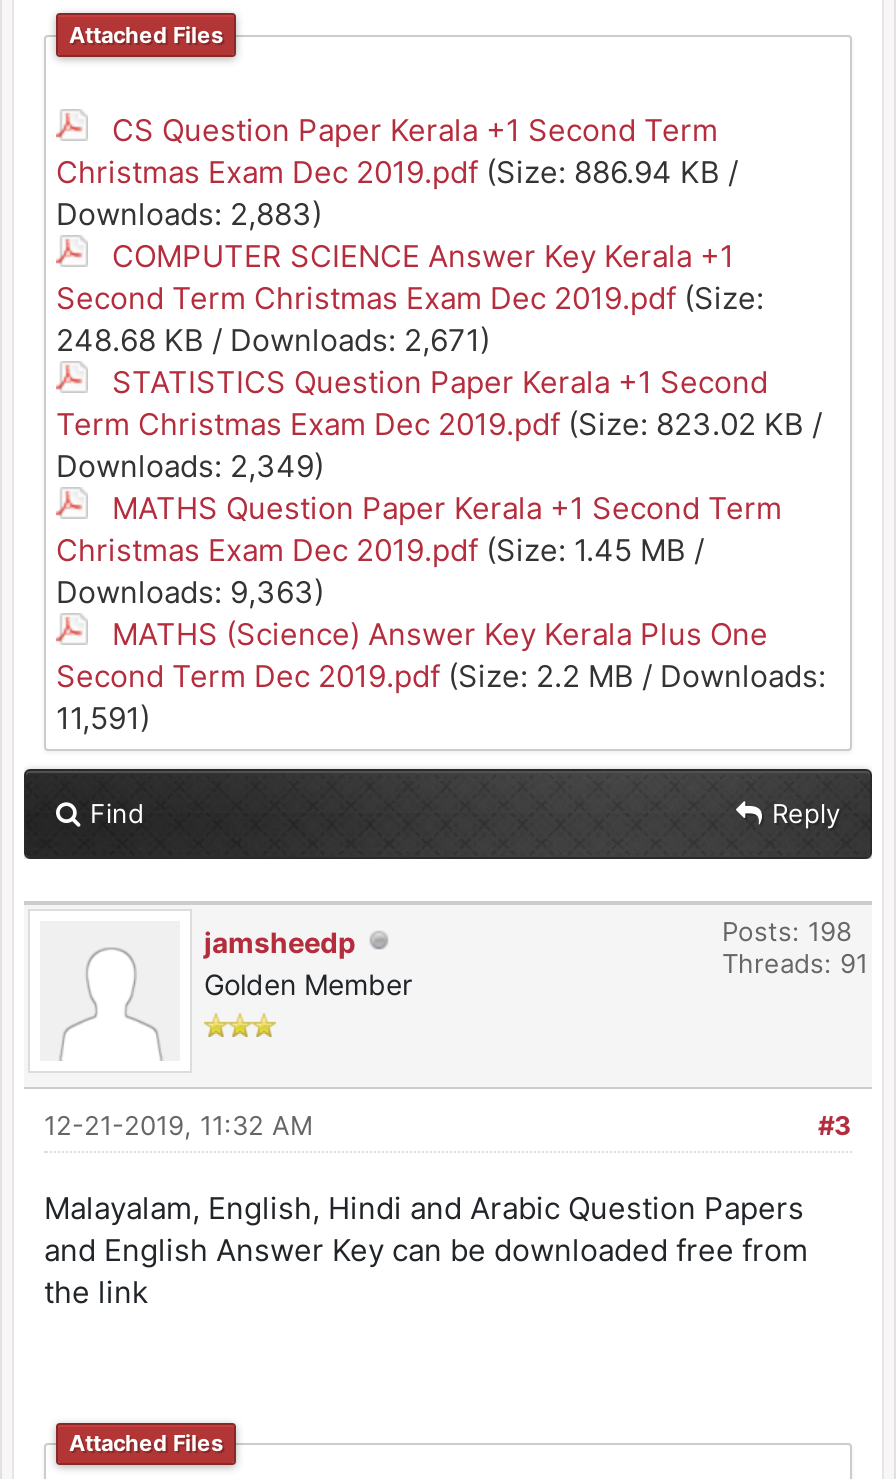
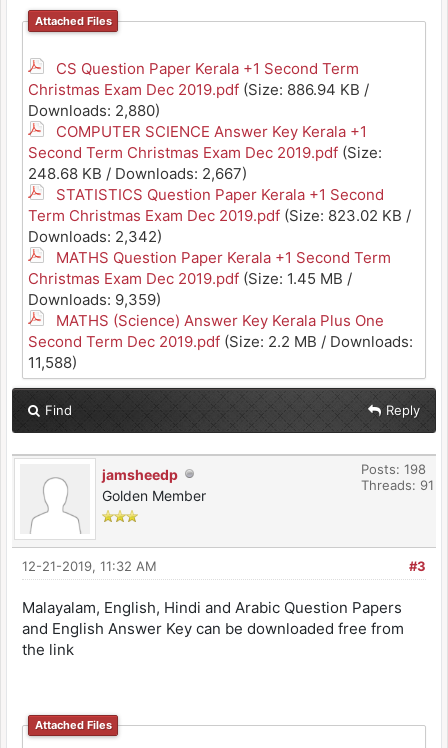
- Downloads: 2,883)
+ Downloads: 2,880)

- 248.68 KB / Downloads: 2,671)
+ 248.68 KB / Downloads: 2,667)

- Downloads: 2,349)
+ Downloads: 2,342)

- Downloads: 9,363)
+ Downloads: 9,359)

- 11,591)
+ 11,588)
